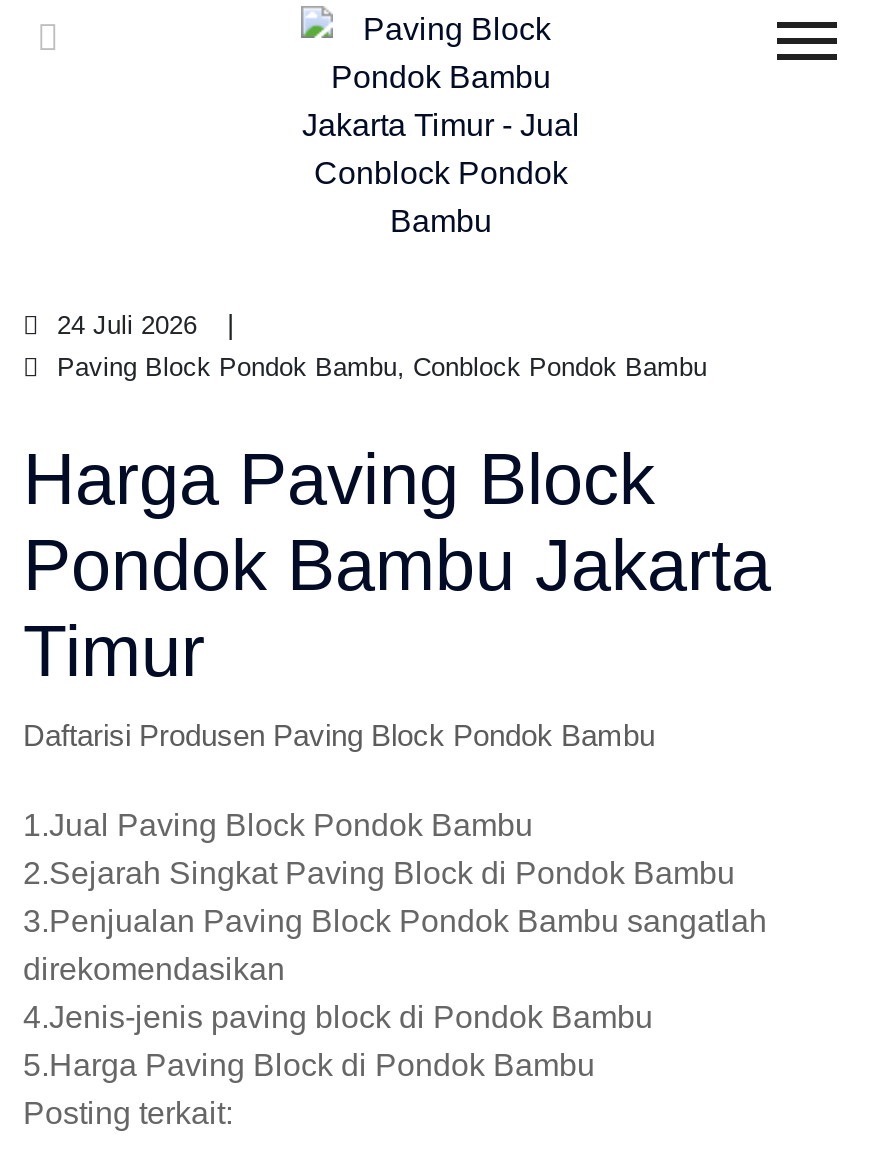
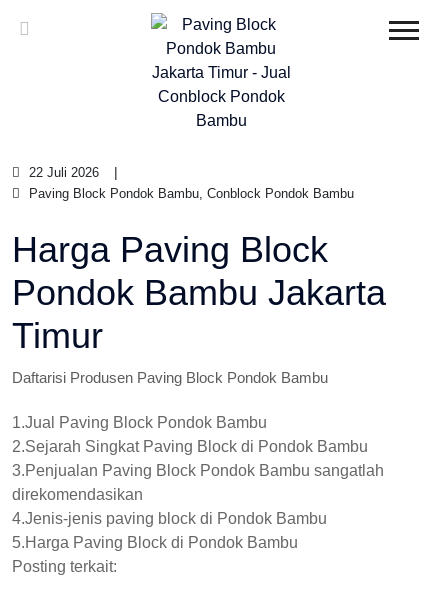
- 24 Juli 2026
+ 22 Juli 2026
